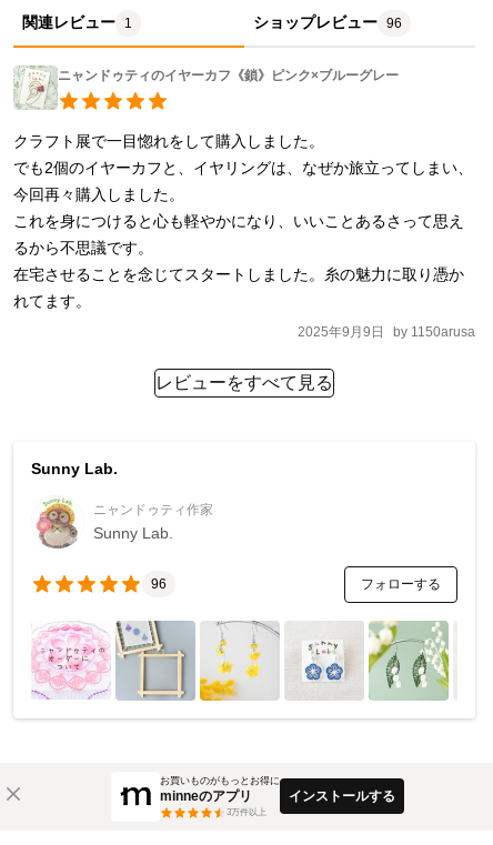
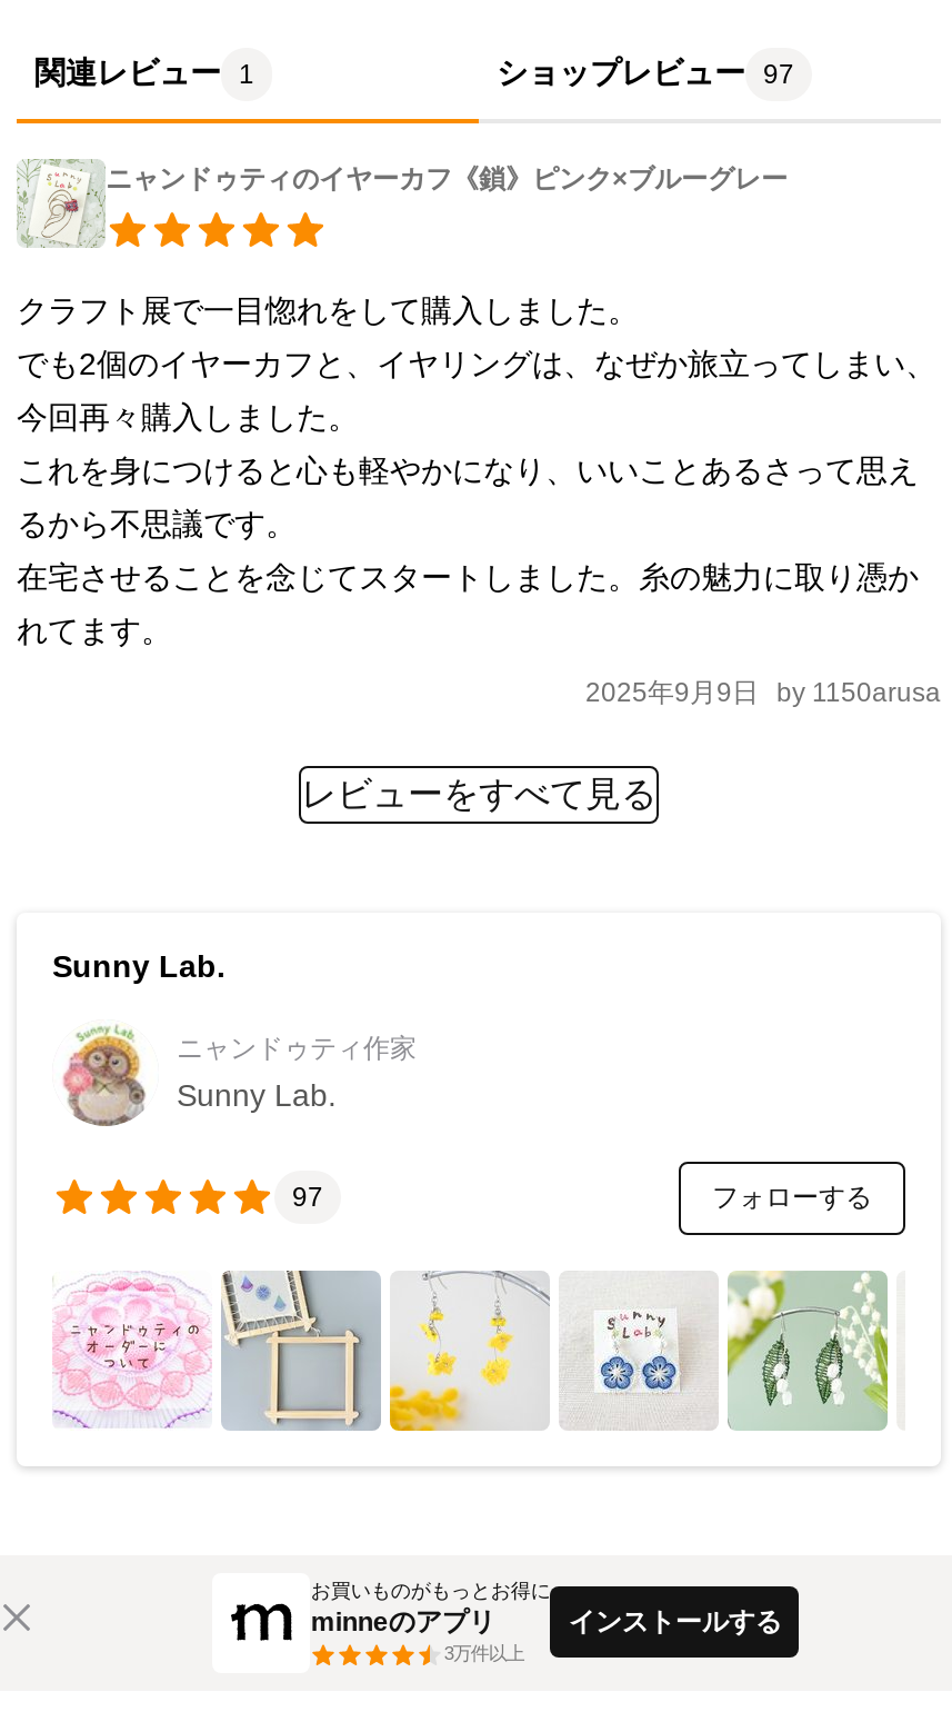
- ショップレビュー 96
+ ショップレビュー 97

- 96
+ 97
